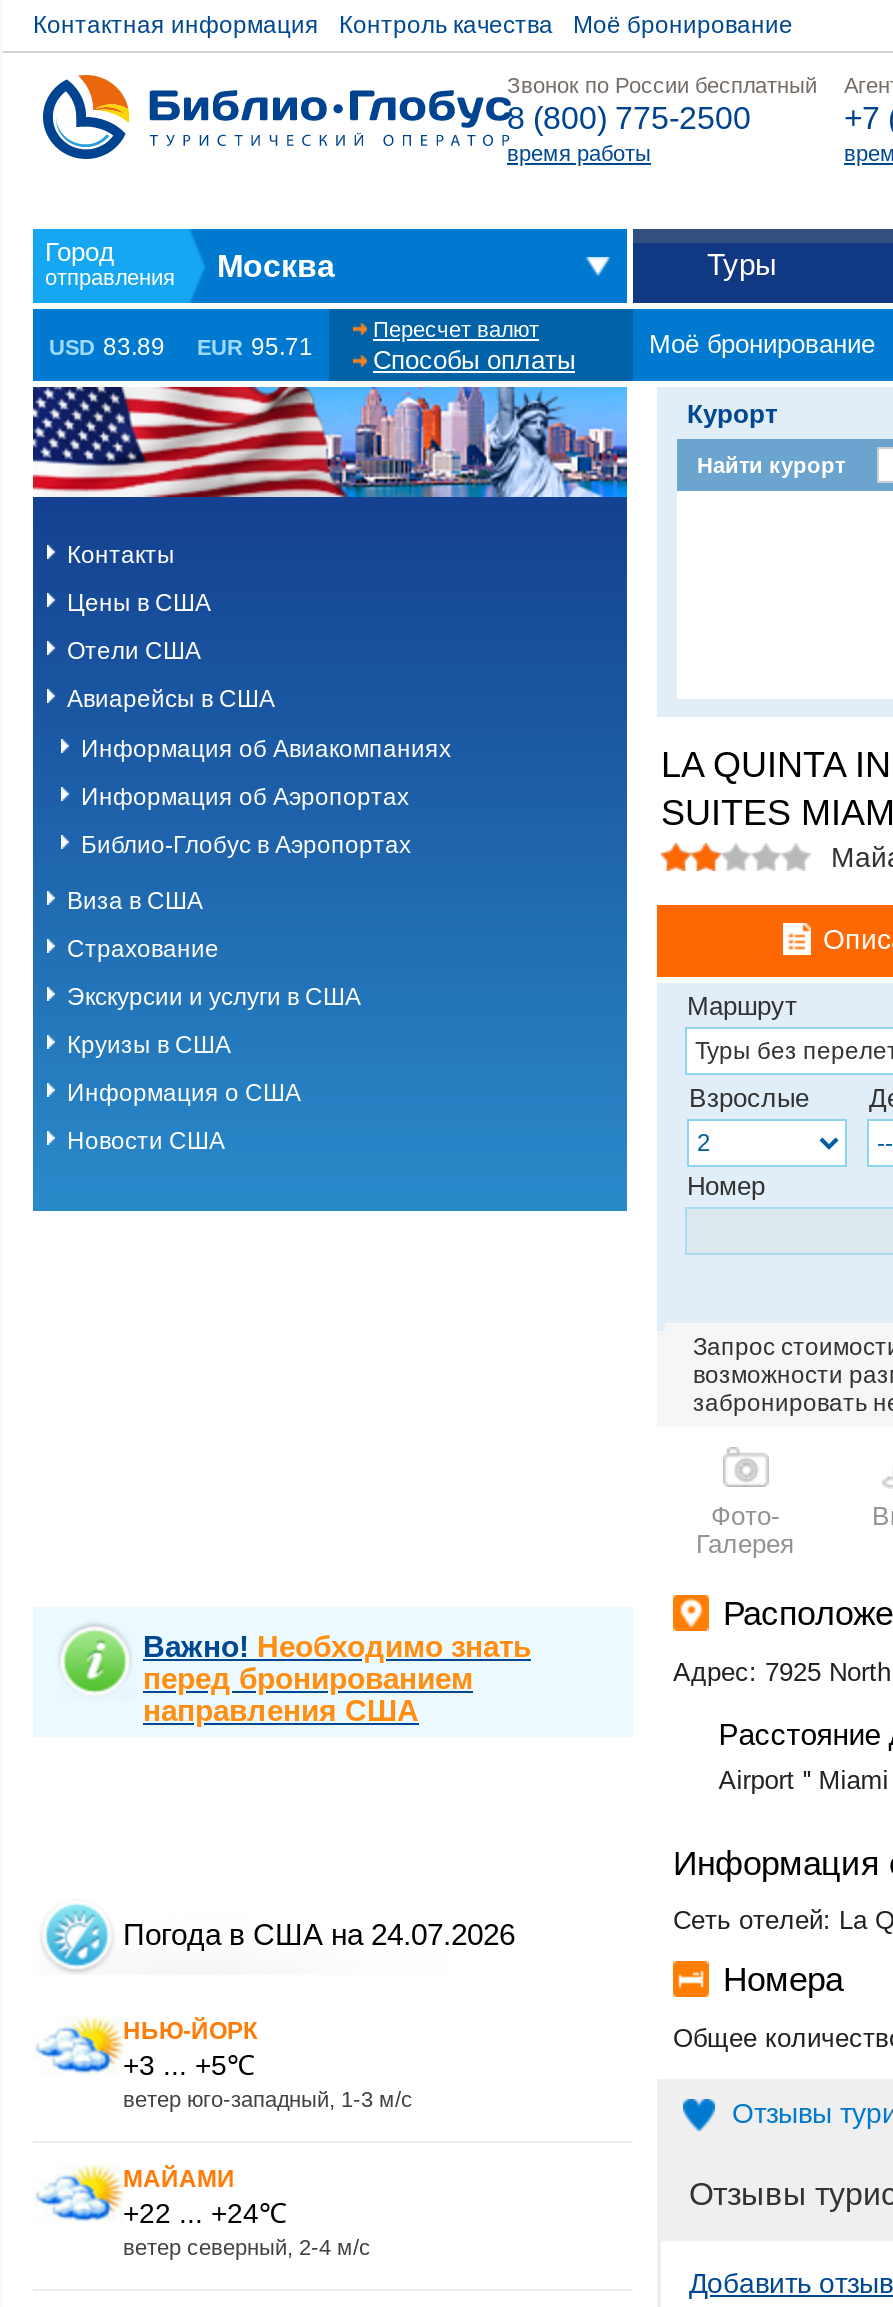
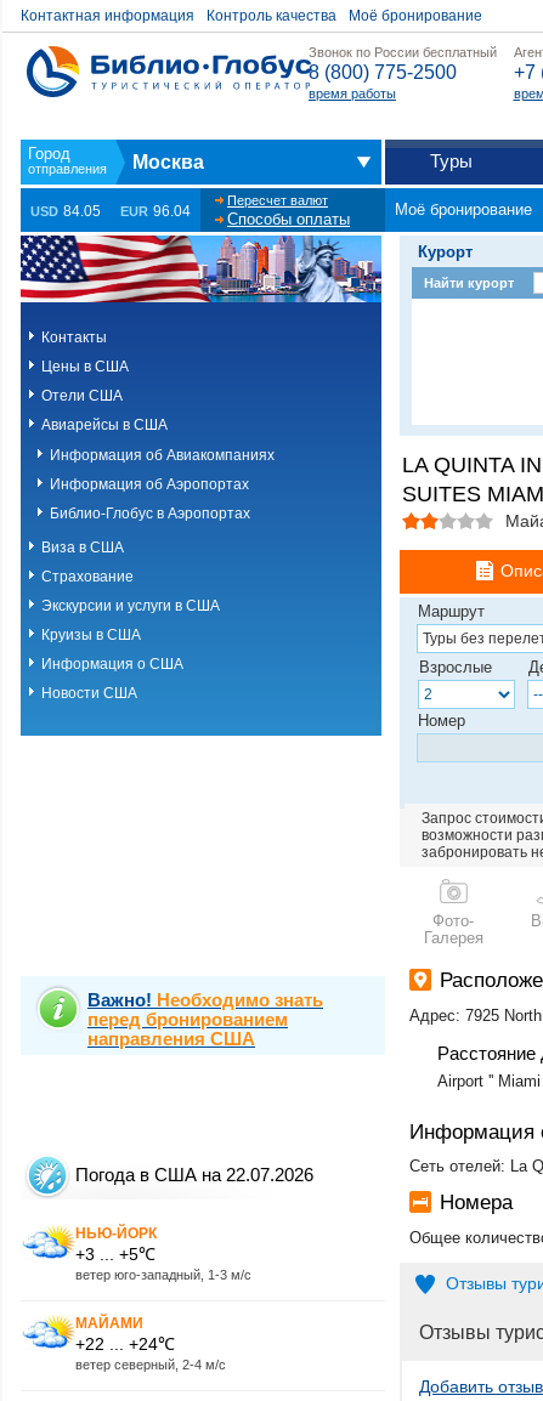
- USD 83.89
+ USD 84.05

- EUR 95.71
+ EUR 96.04

- Погода в США на 24.07.2026
+ Погода в США на 22.07.2026
